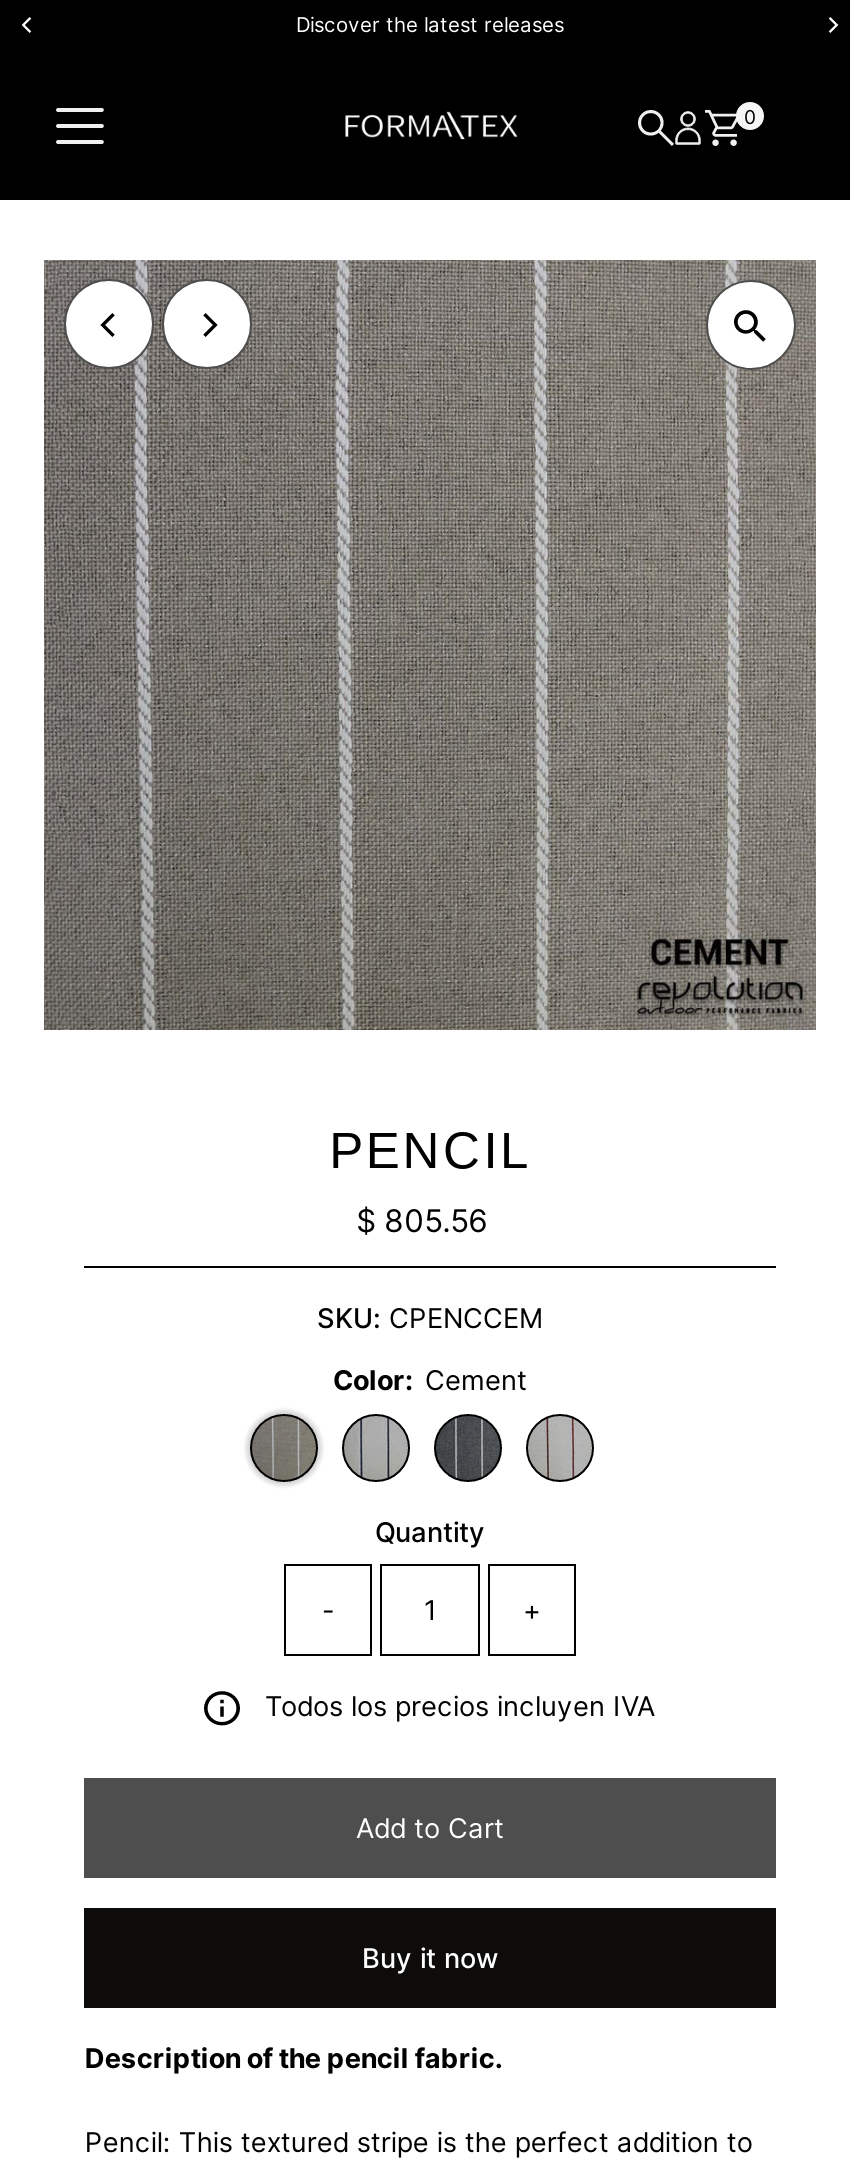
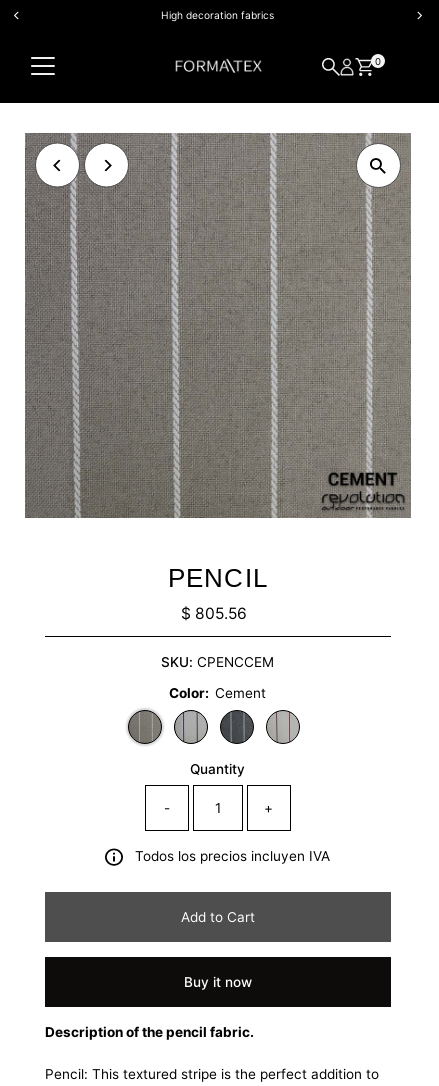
- Discover the latest releases
+ High decoration fabrics
